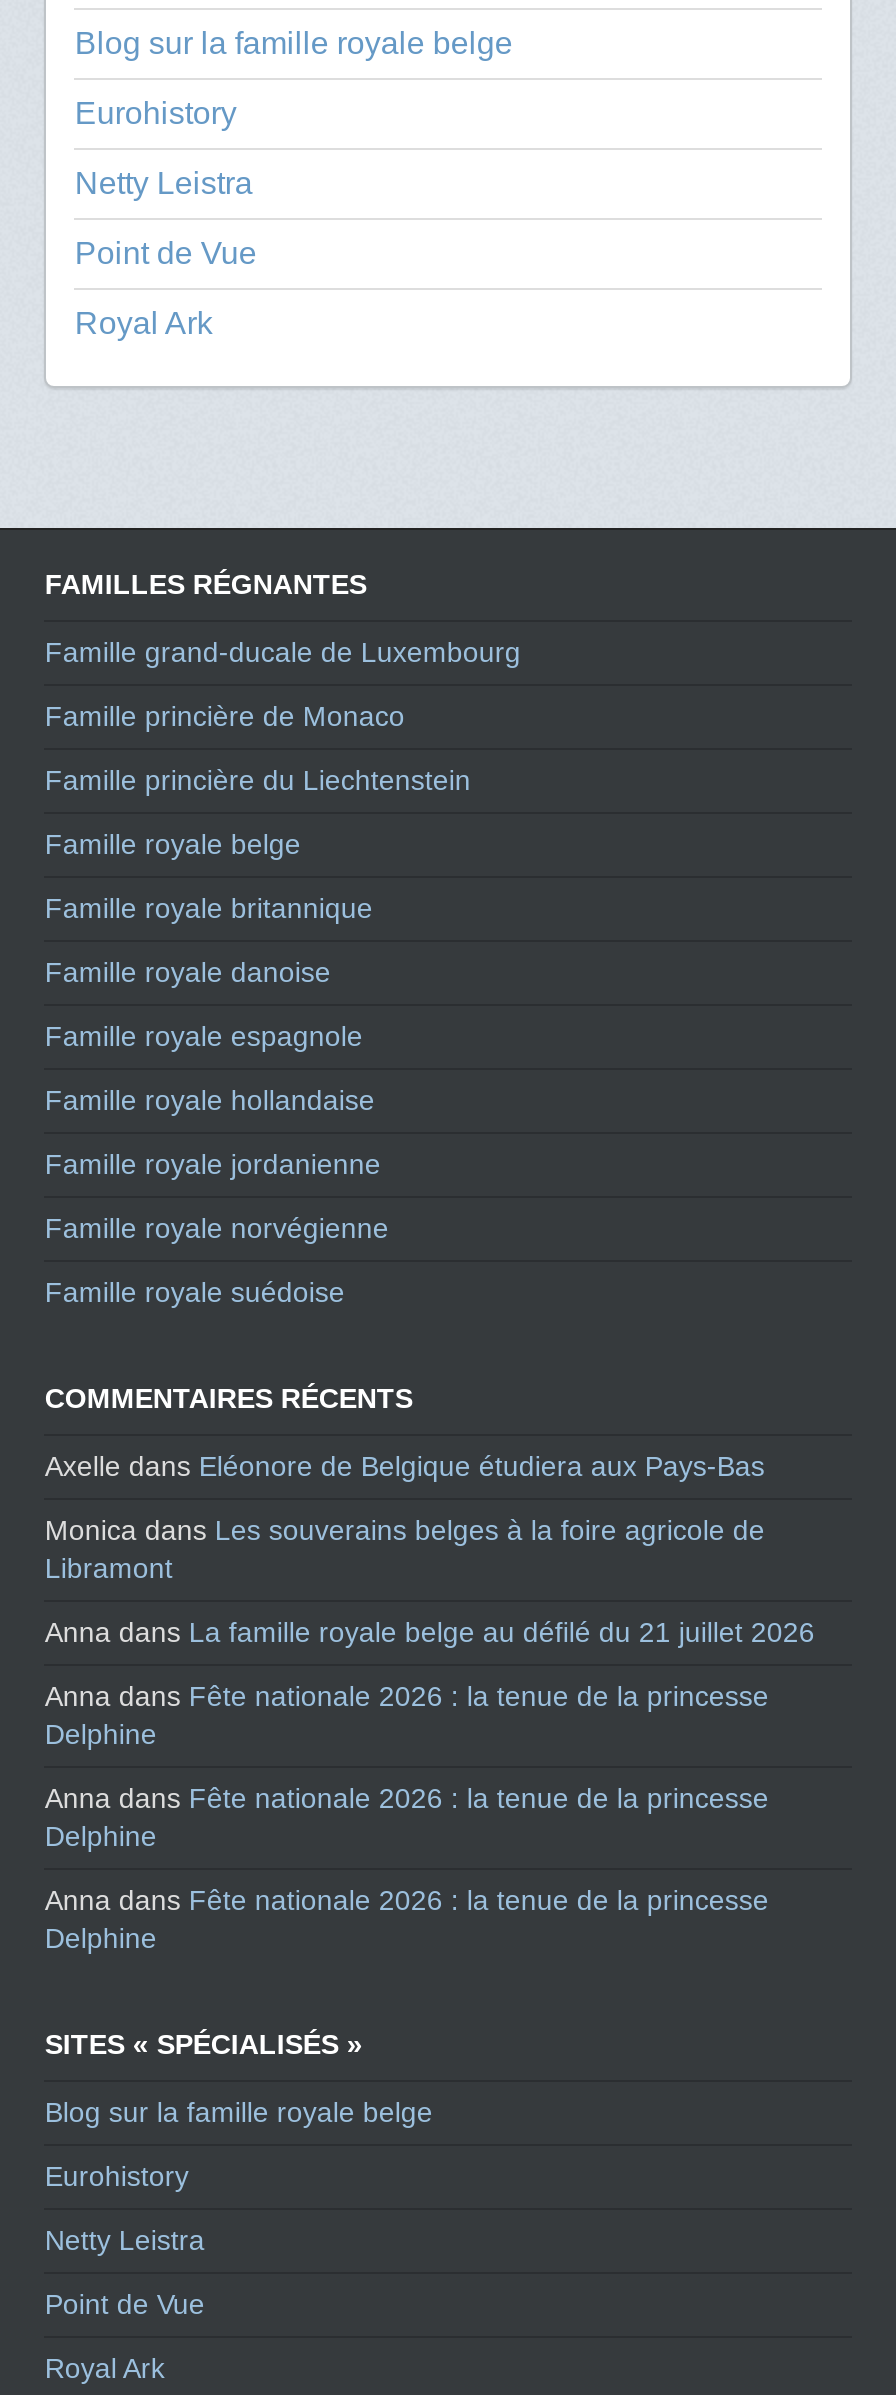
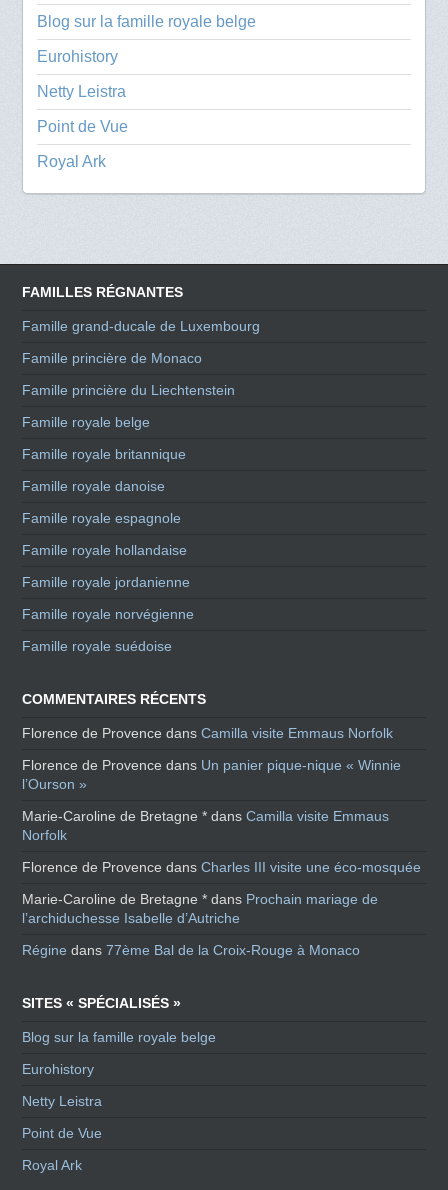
- Axelle dans Eléonore de Belgique étudiera aux Pays-Bas
+ Florence de Provence dans Camilla visite Emmaus Norfolk

- Monica dans Les souverains belges à la foire agricole de
- Libramont
+ Florence de Provence dans Un panier pique-nique « Winnie
+ l’Ourson »

- Anna dans La famille royale belge au défilé du 21 juillet 2026
+ Marie-Caroline de Bretagne * dans Camilla visite Emmaus
+ Norfolk

- Anna dans Fête nationale 2026 : la tenue de la princesse
- Delphine
+ Florence de Provence dans Charles III visite une éco-mosquée

- Anna dans Fête nationale 2026 : la tenue de la princesse
- Delphine
+ Marie-Caroline de Bretagne * dans Prochain mariage de
+ l’archiduchesse Isabelle d’Autriche

- Anna dans Fête nationale 2026 : la tenue de la princesse
- Delphine
+ Régine dans 77ème Bal de la Croix-Rouge à Monaco
